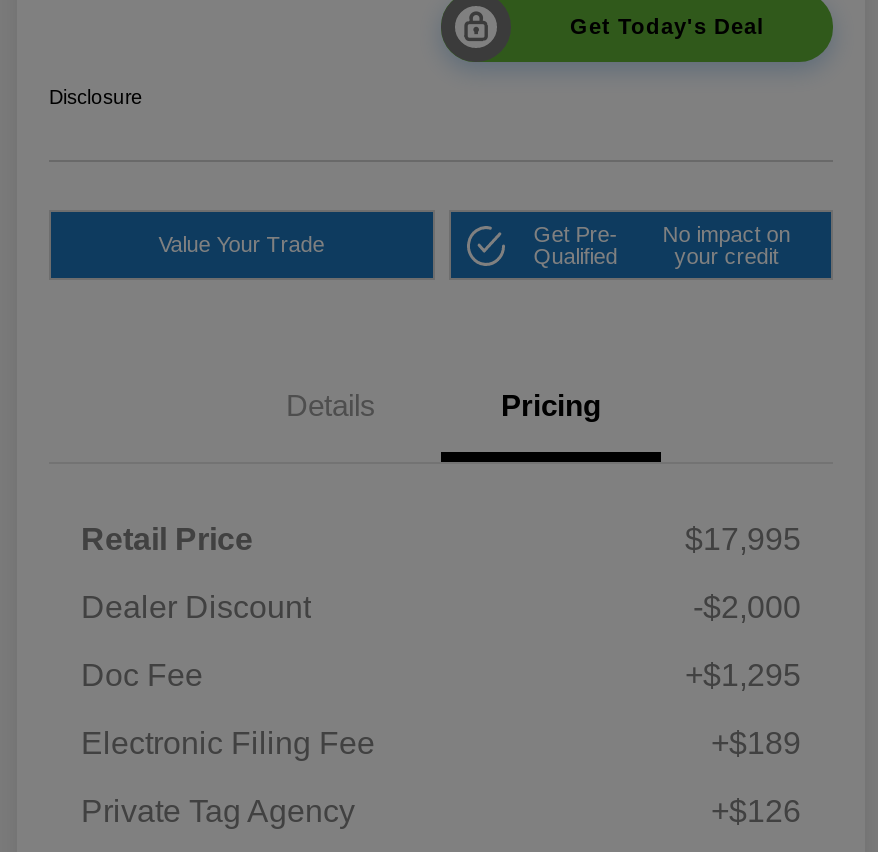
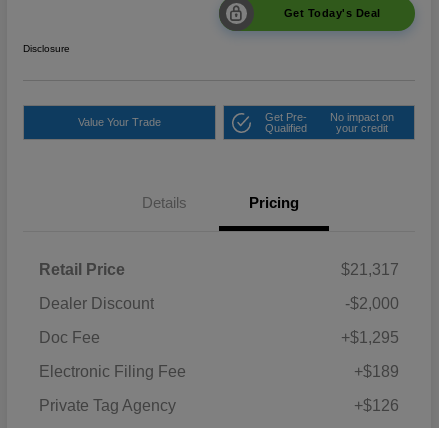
- $17,995
+ $21,317
